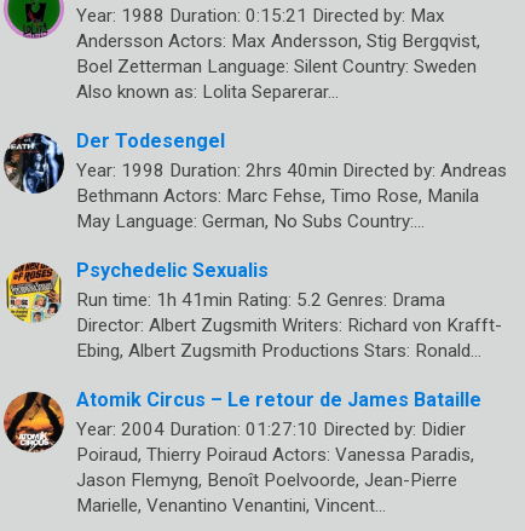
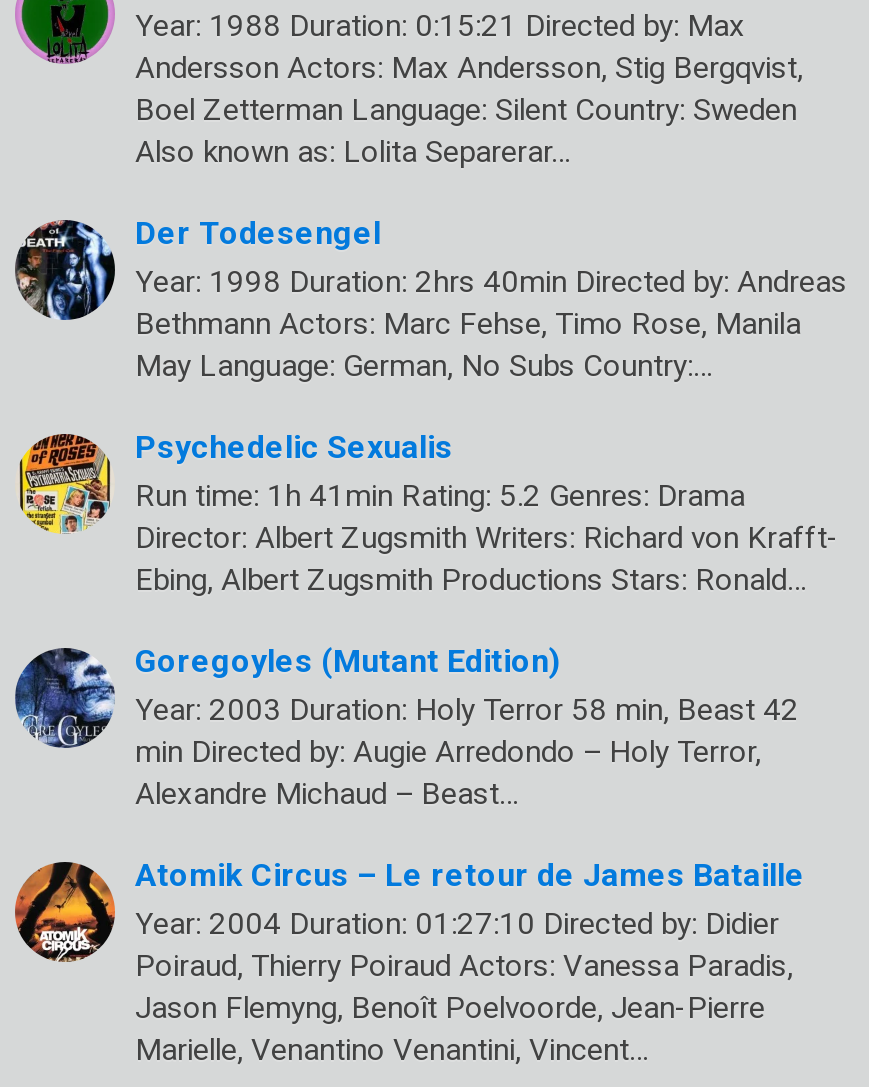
+ [image]
+ Goregoyles (Mutant Edition)
+ Year: 2003 Duration: Holy Terror 58 min, Beast 42
+ min Directed by: Augie Arredondo – Holy Terror,
+ Alexandre Michaud – Beast…
